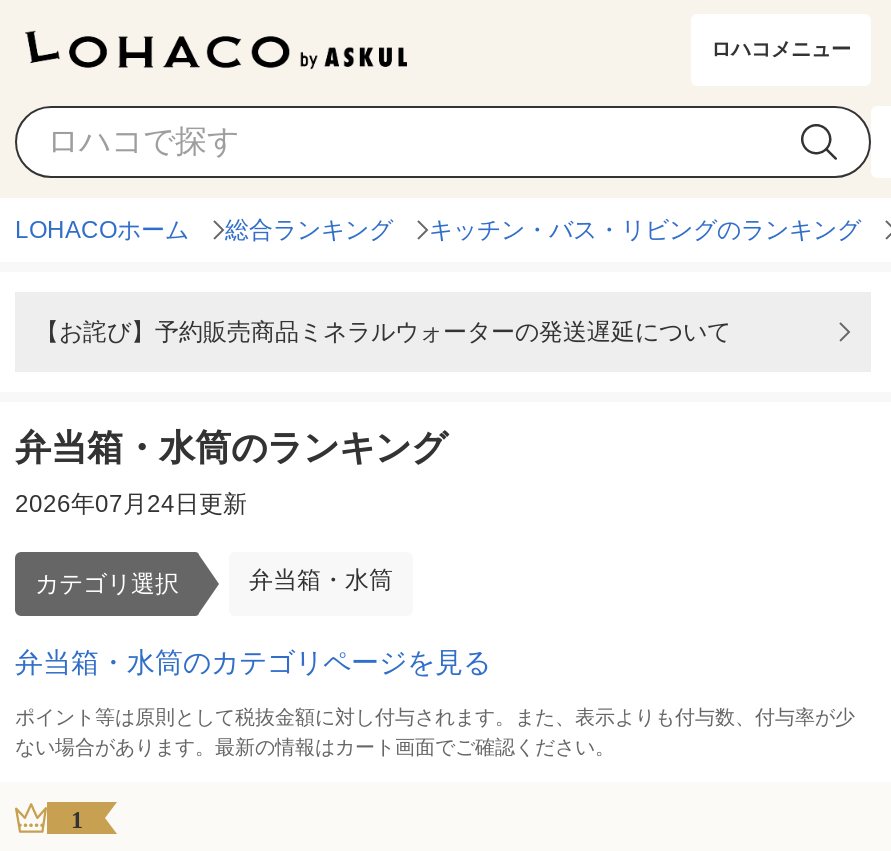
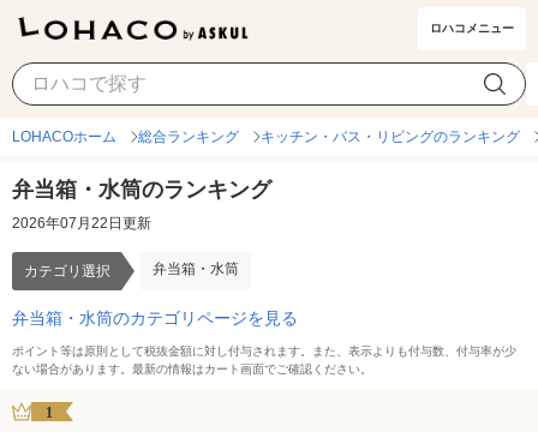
- 【お詫び】予約販売商品ミネラルウォーターの発送遅延について

- 2026年07月24日更新
+ 2026年07月22日更新
